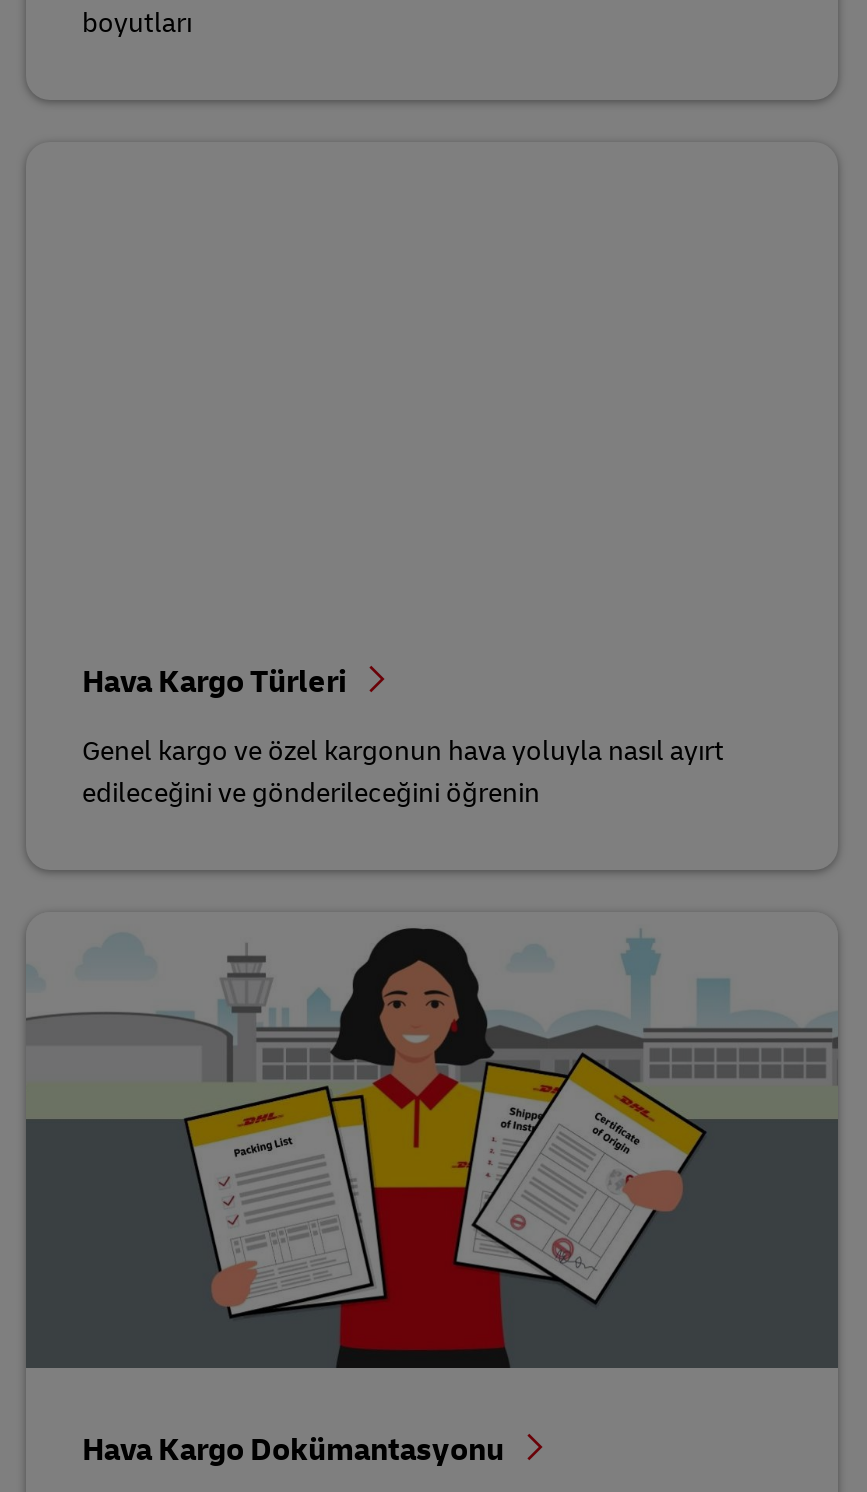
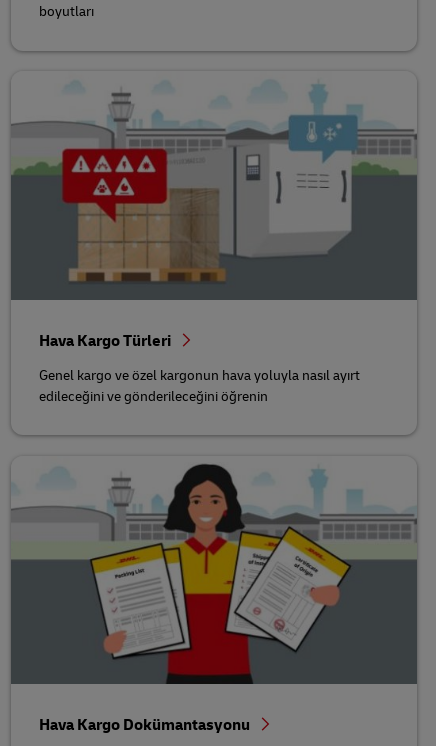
+ [image]
